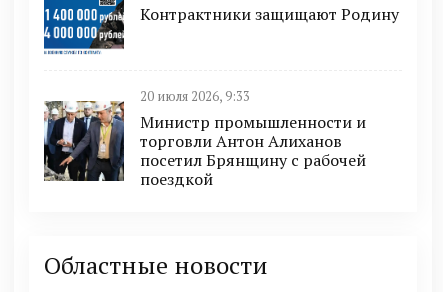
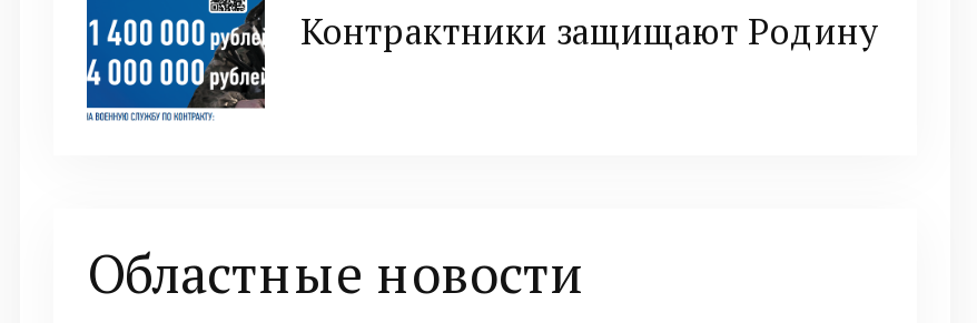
- [image]
- 20 июля 2026, 9:33
- Министр промышленности и
- торговли Антон Алиханов
- посетил Брянщину с рабочей
- поездкой
